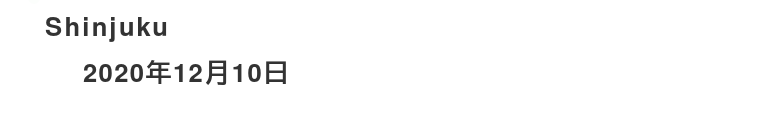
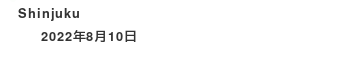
- 2020年12月10日
+ 2022年8月10日
